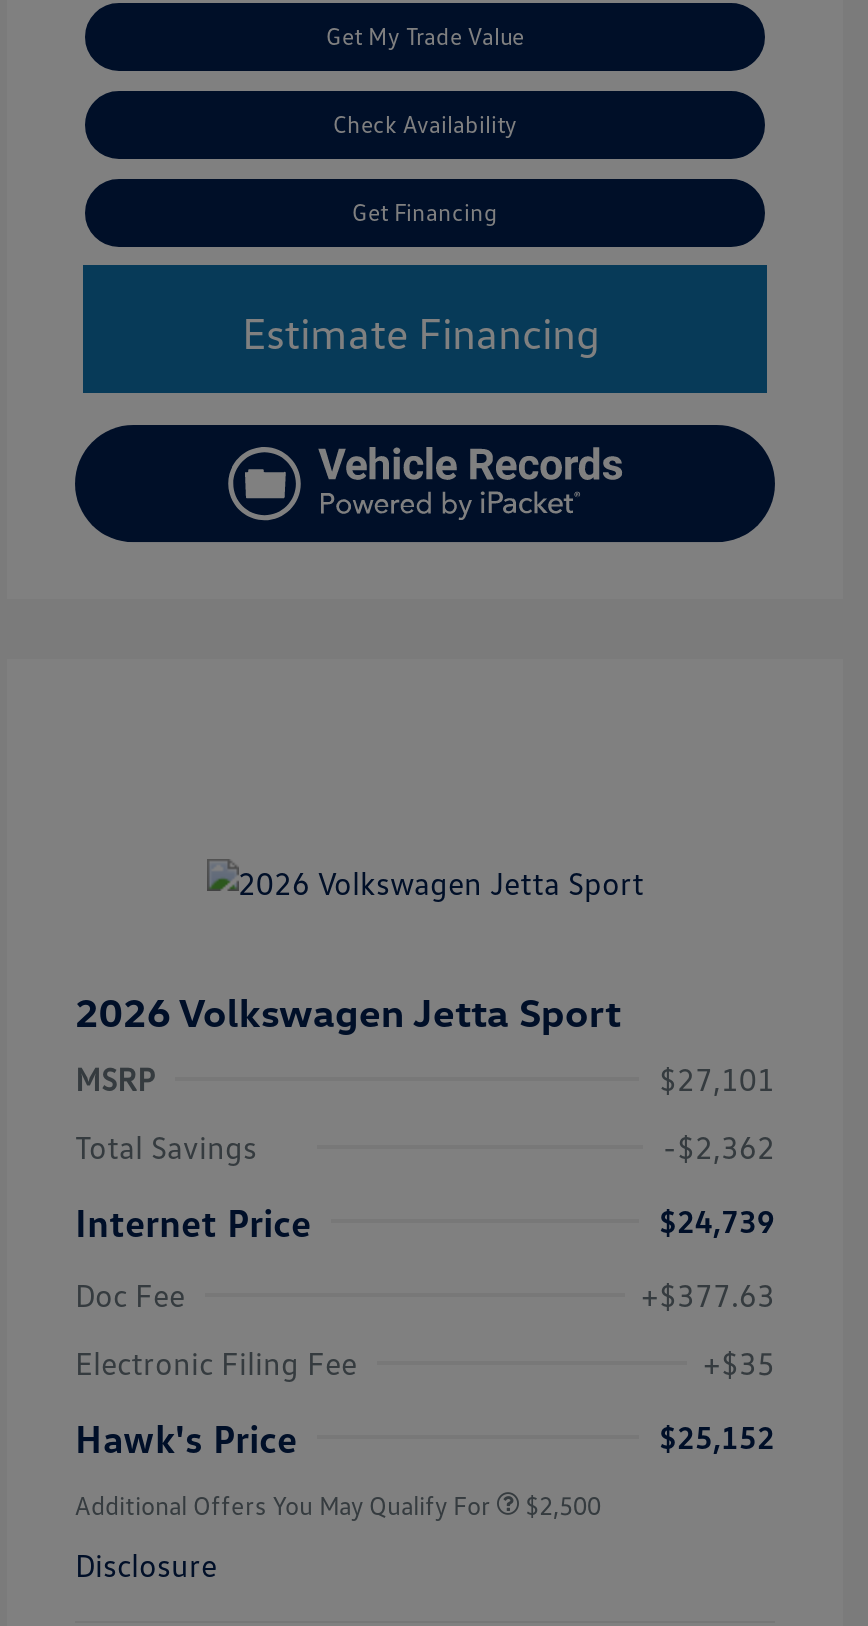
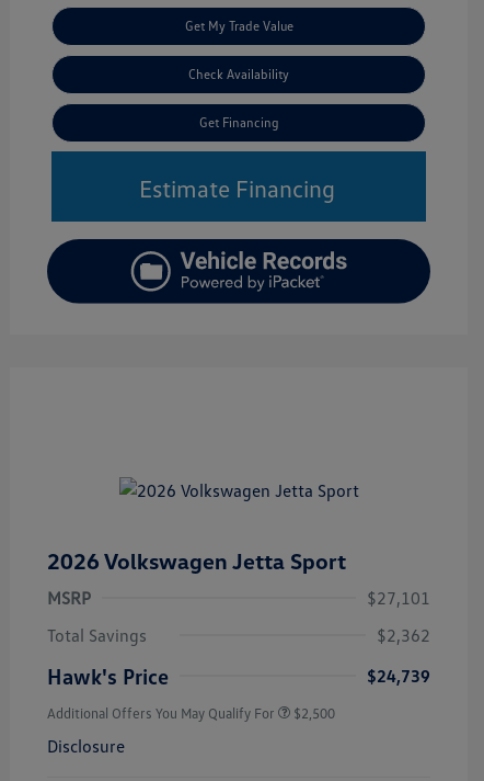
- -$2,362
- Internet Price
- $24,739
- Doc Fee
- +$377.63
- Electronic Filing Fee
- +$35
+ $2,362

- $25,152
+ $24,739
